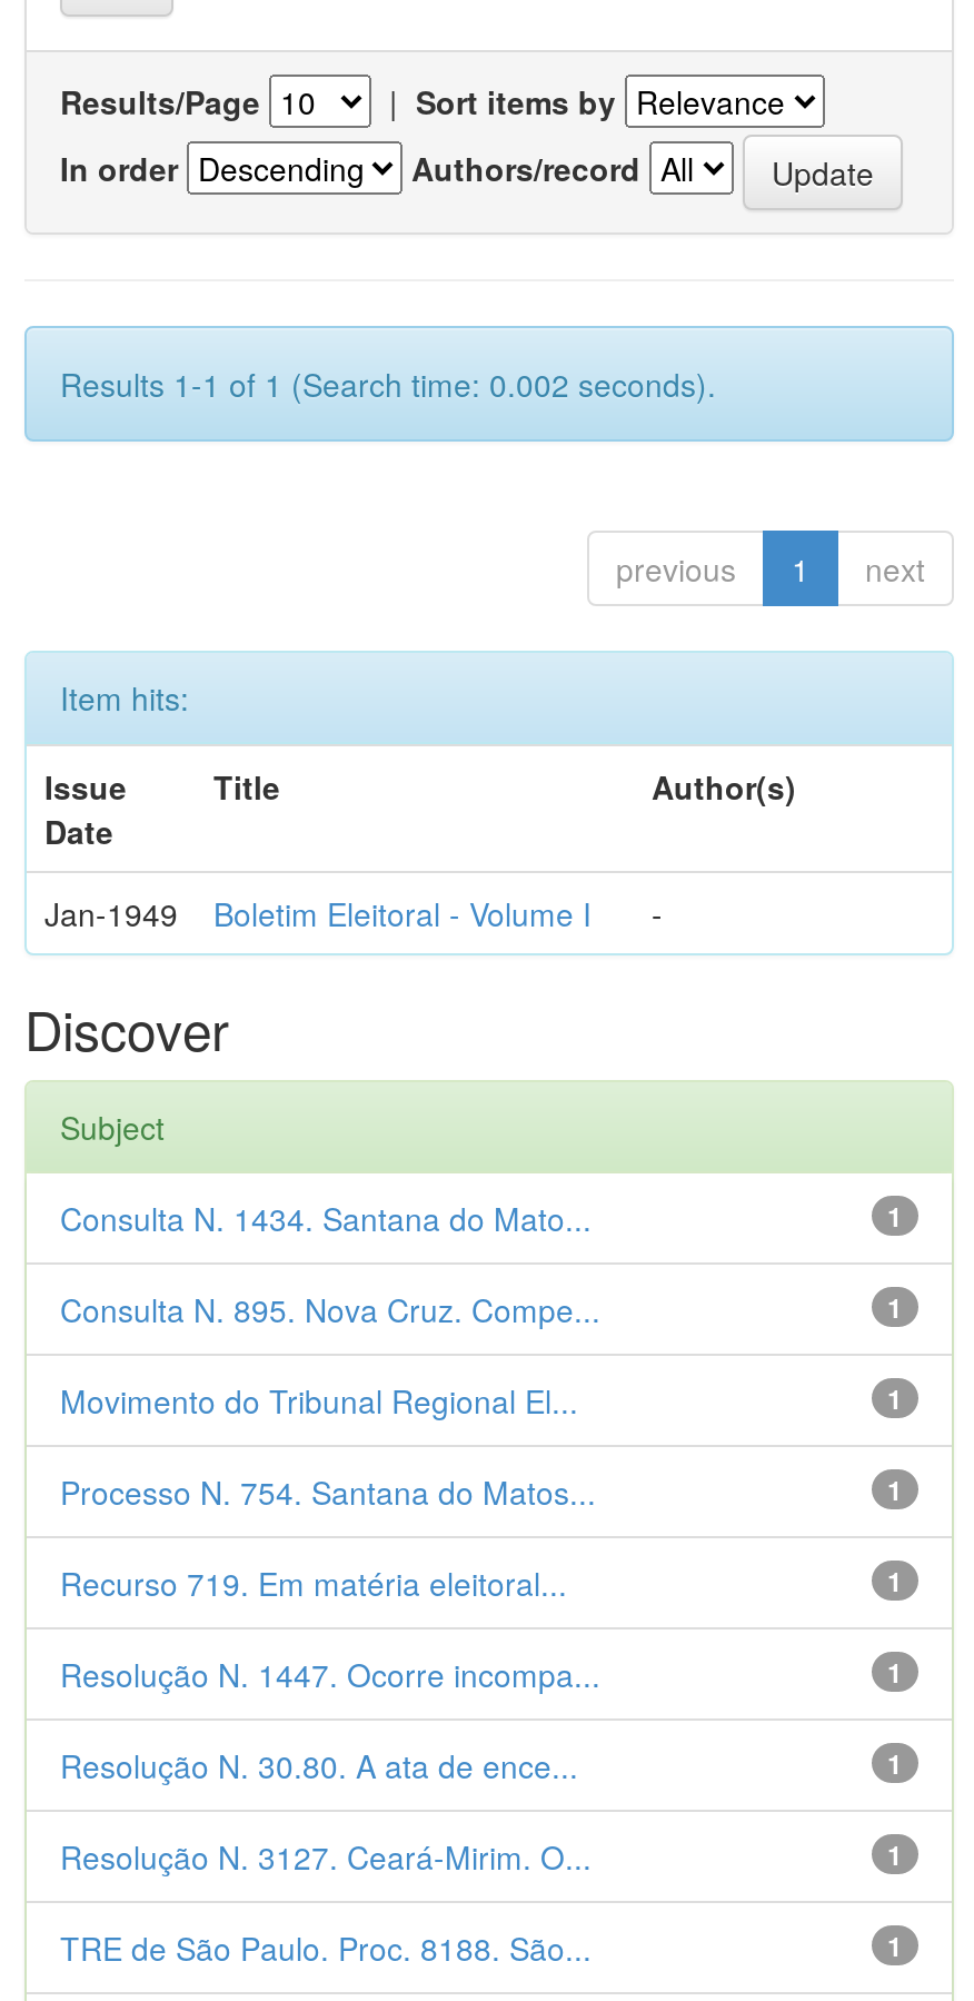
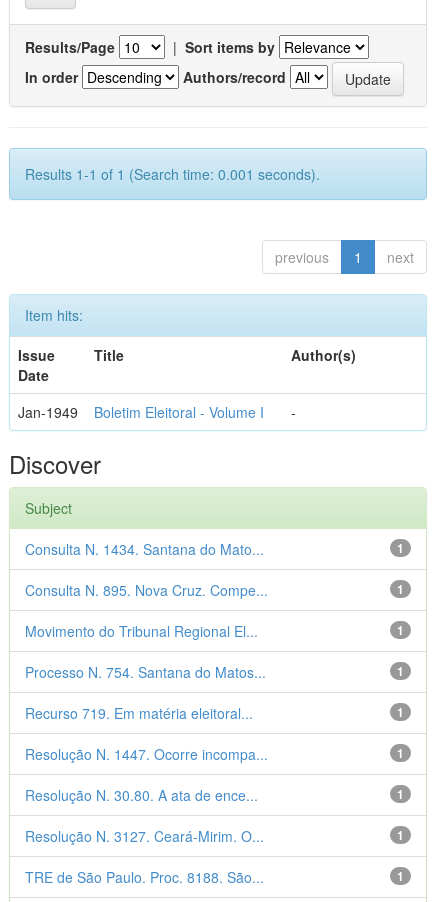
- Results 1-1 of 1 (Search time: 0.002 seconds).
+ Results 1-1 of 1 (Search time: 0.001 seconds).
